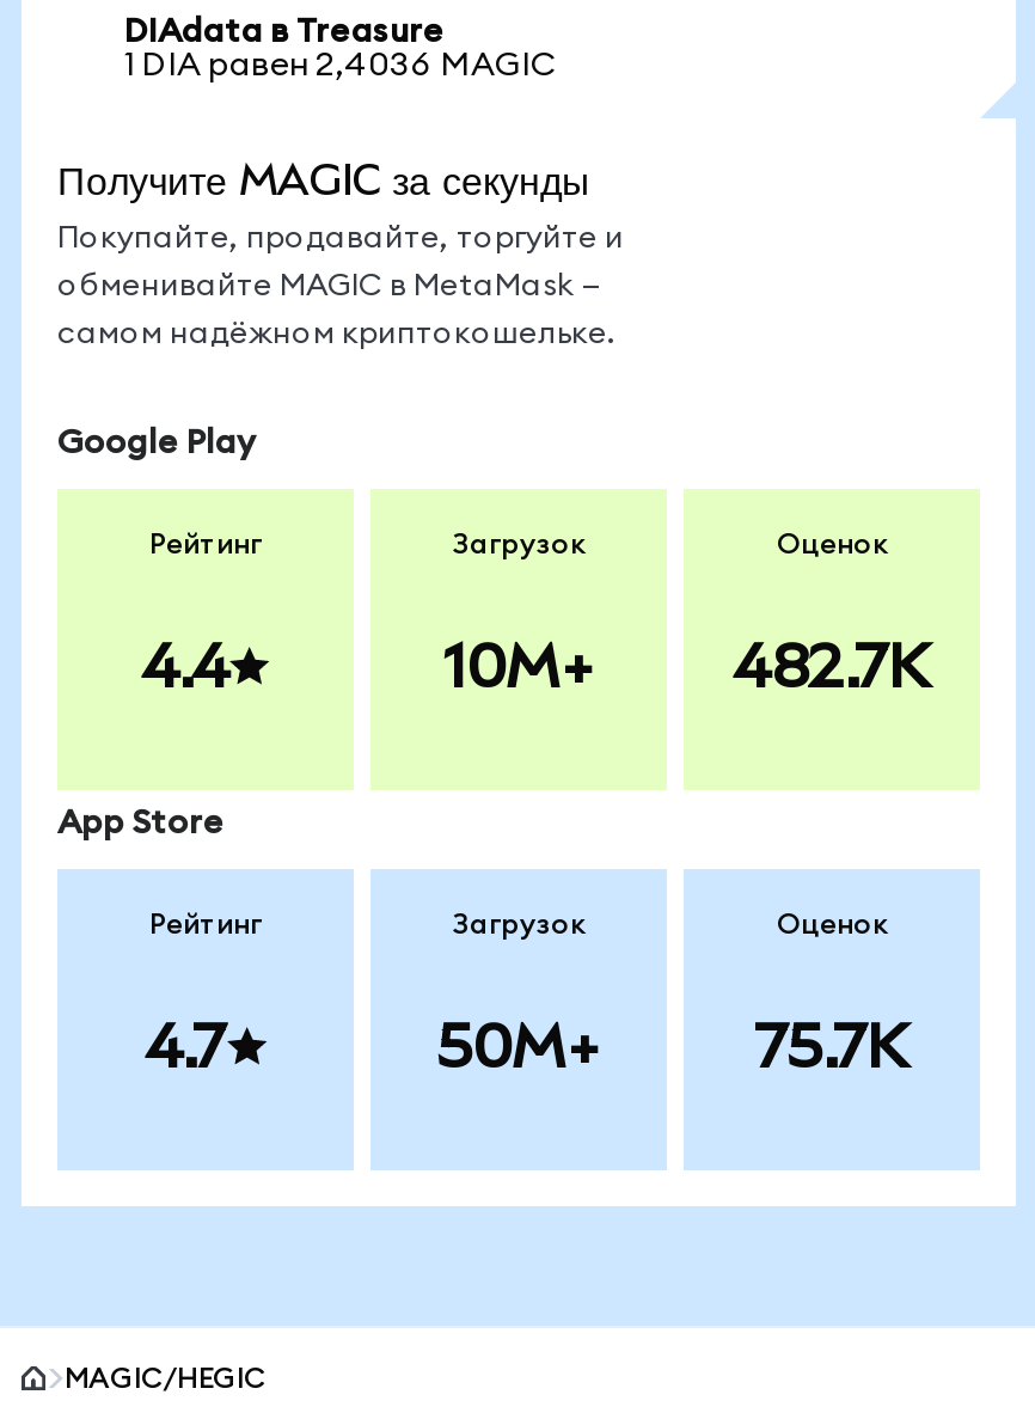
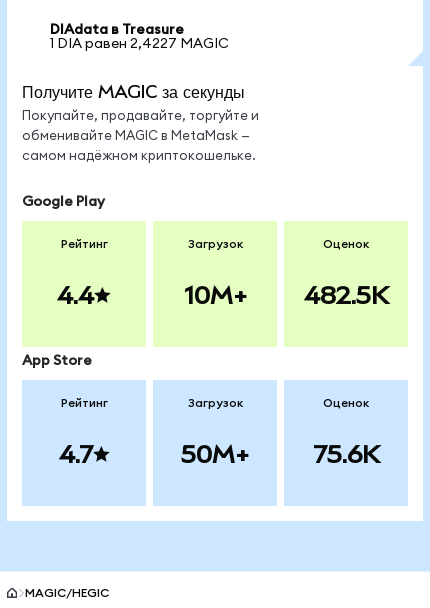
- 1 DIA равен 2,4036 MAGIC
+ 1 DIA равен 2,4227 MAGIC

- 482.7K
+ 482.5K

- 75.7K
+ 75.6K
